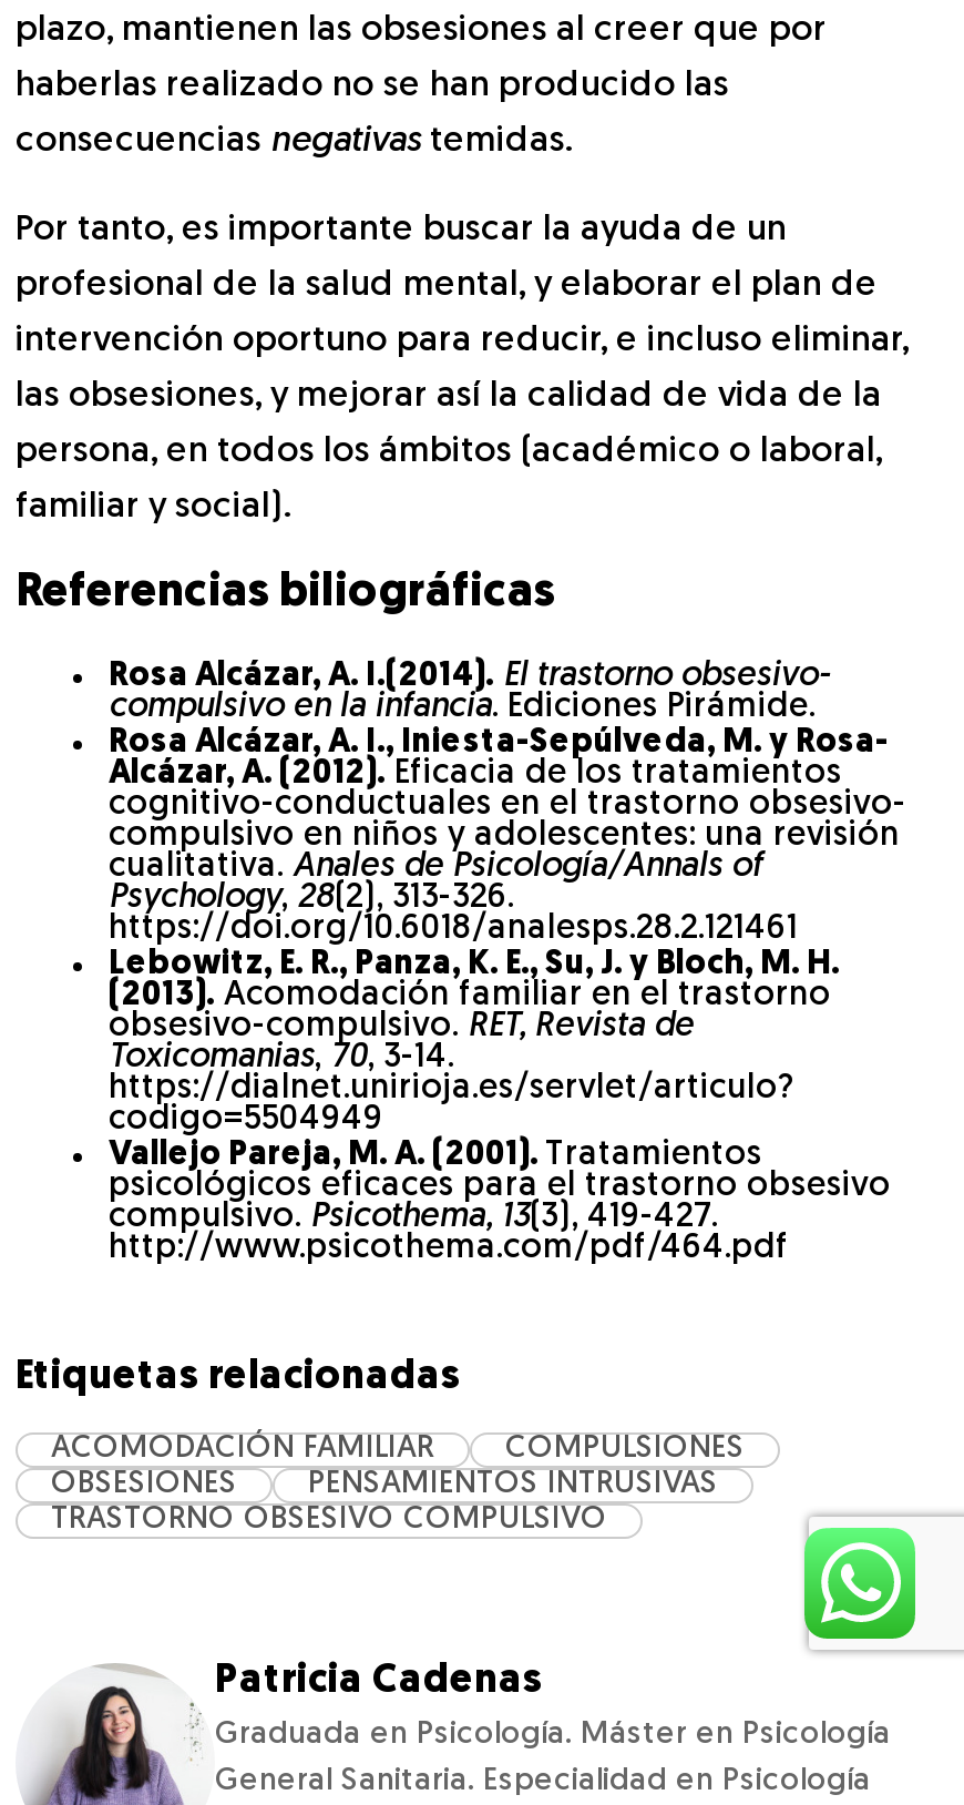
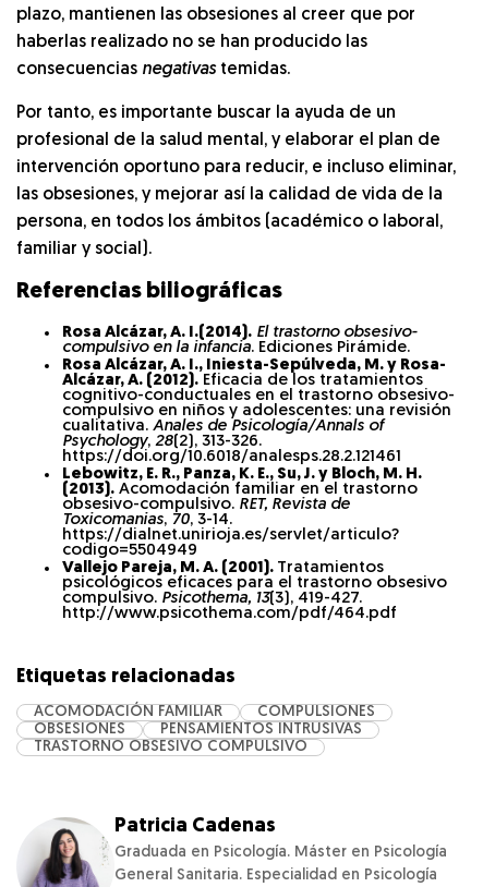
- [image]
